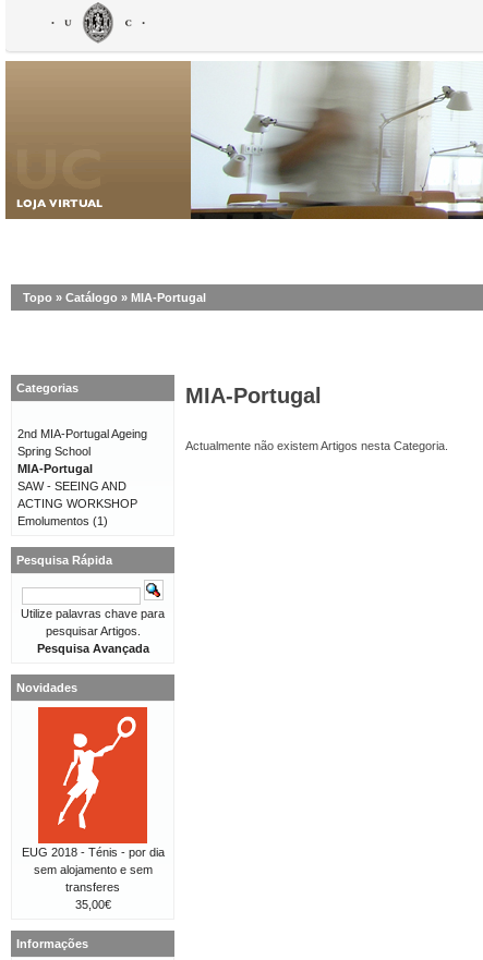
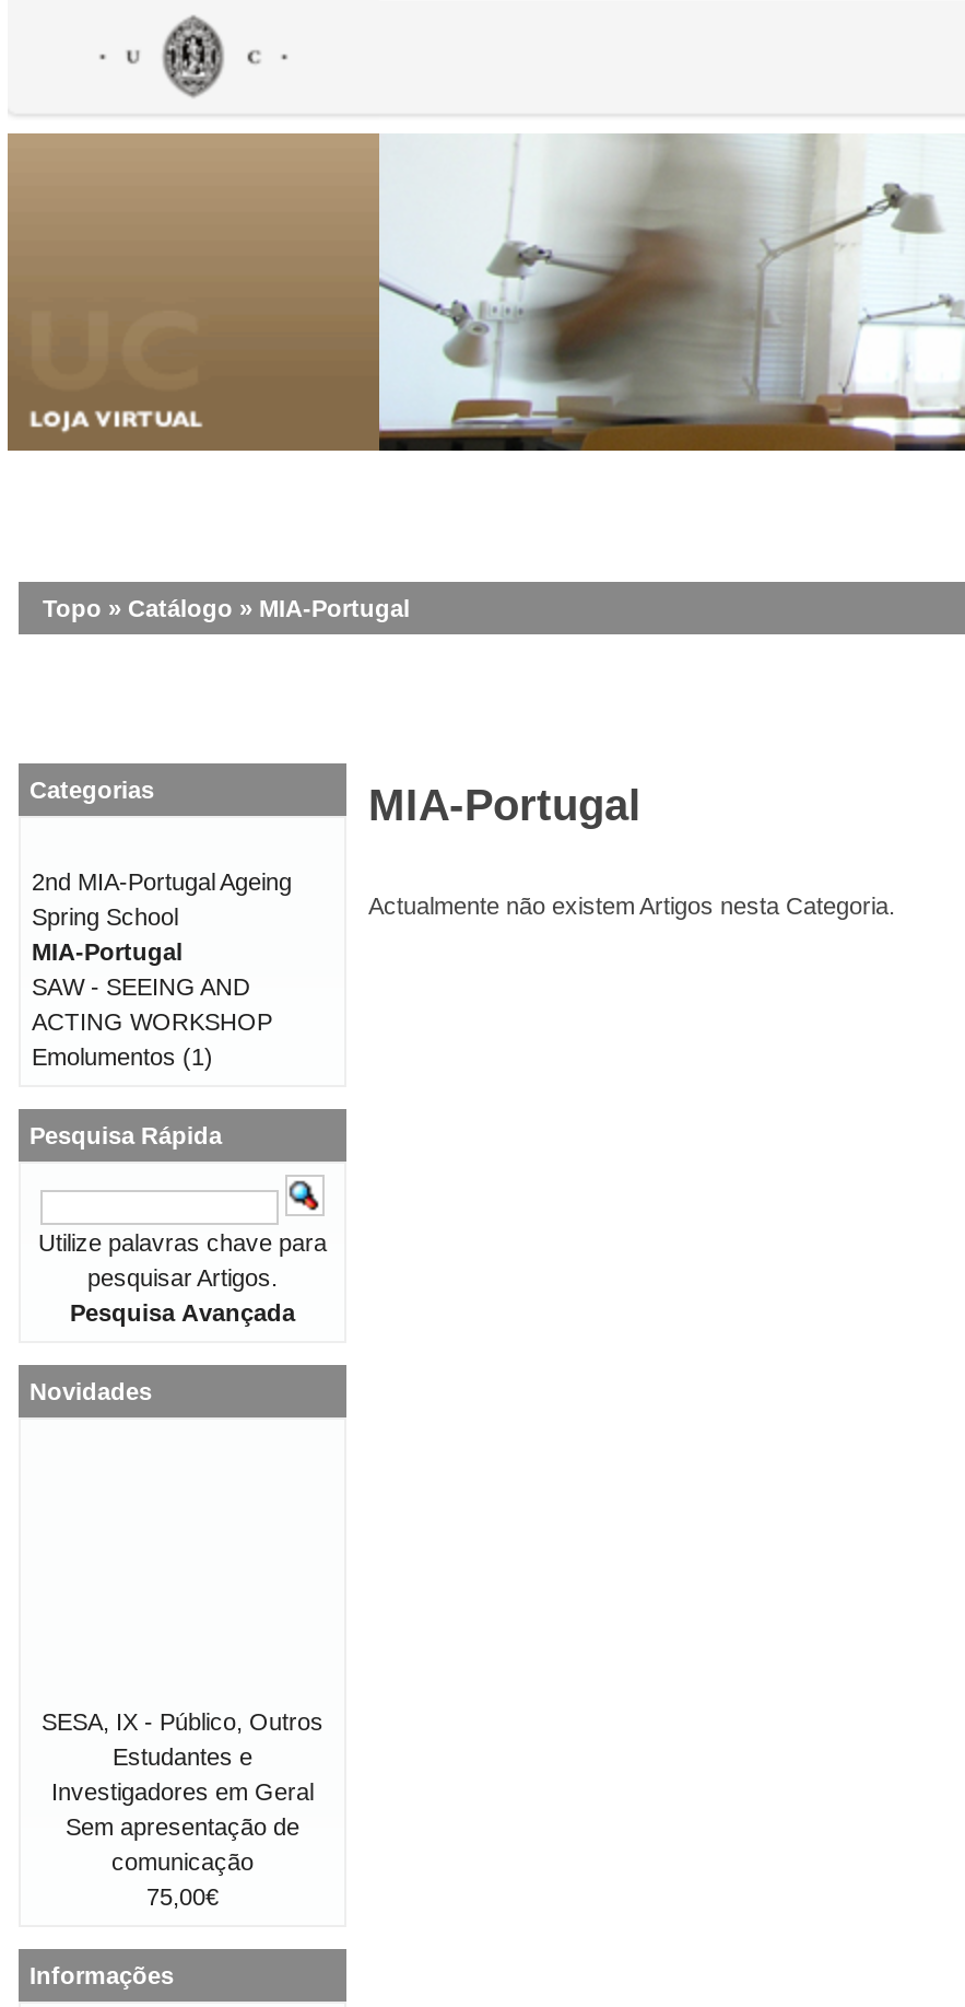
- [image]

- EUG 2018 - Ténis - por dia
- sem alojamento e sem
- transferes
- 35,00€
+ SESA, IX - Público, Outros
+ Estudantes e
+ Investigadores em Geral
+ Sem apresentação de
+ comunicação
+ 75,00€
